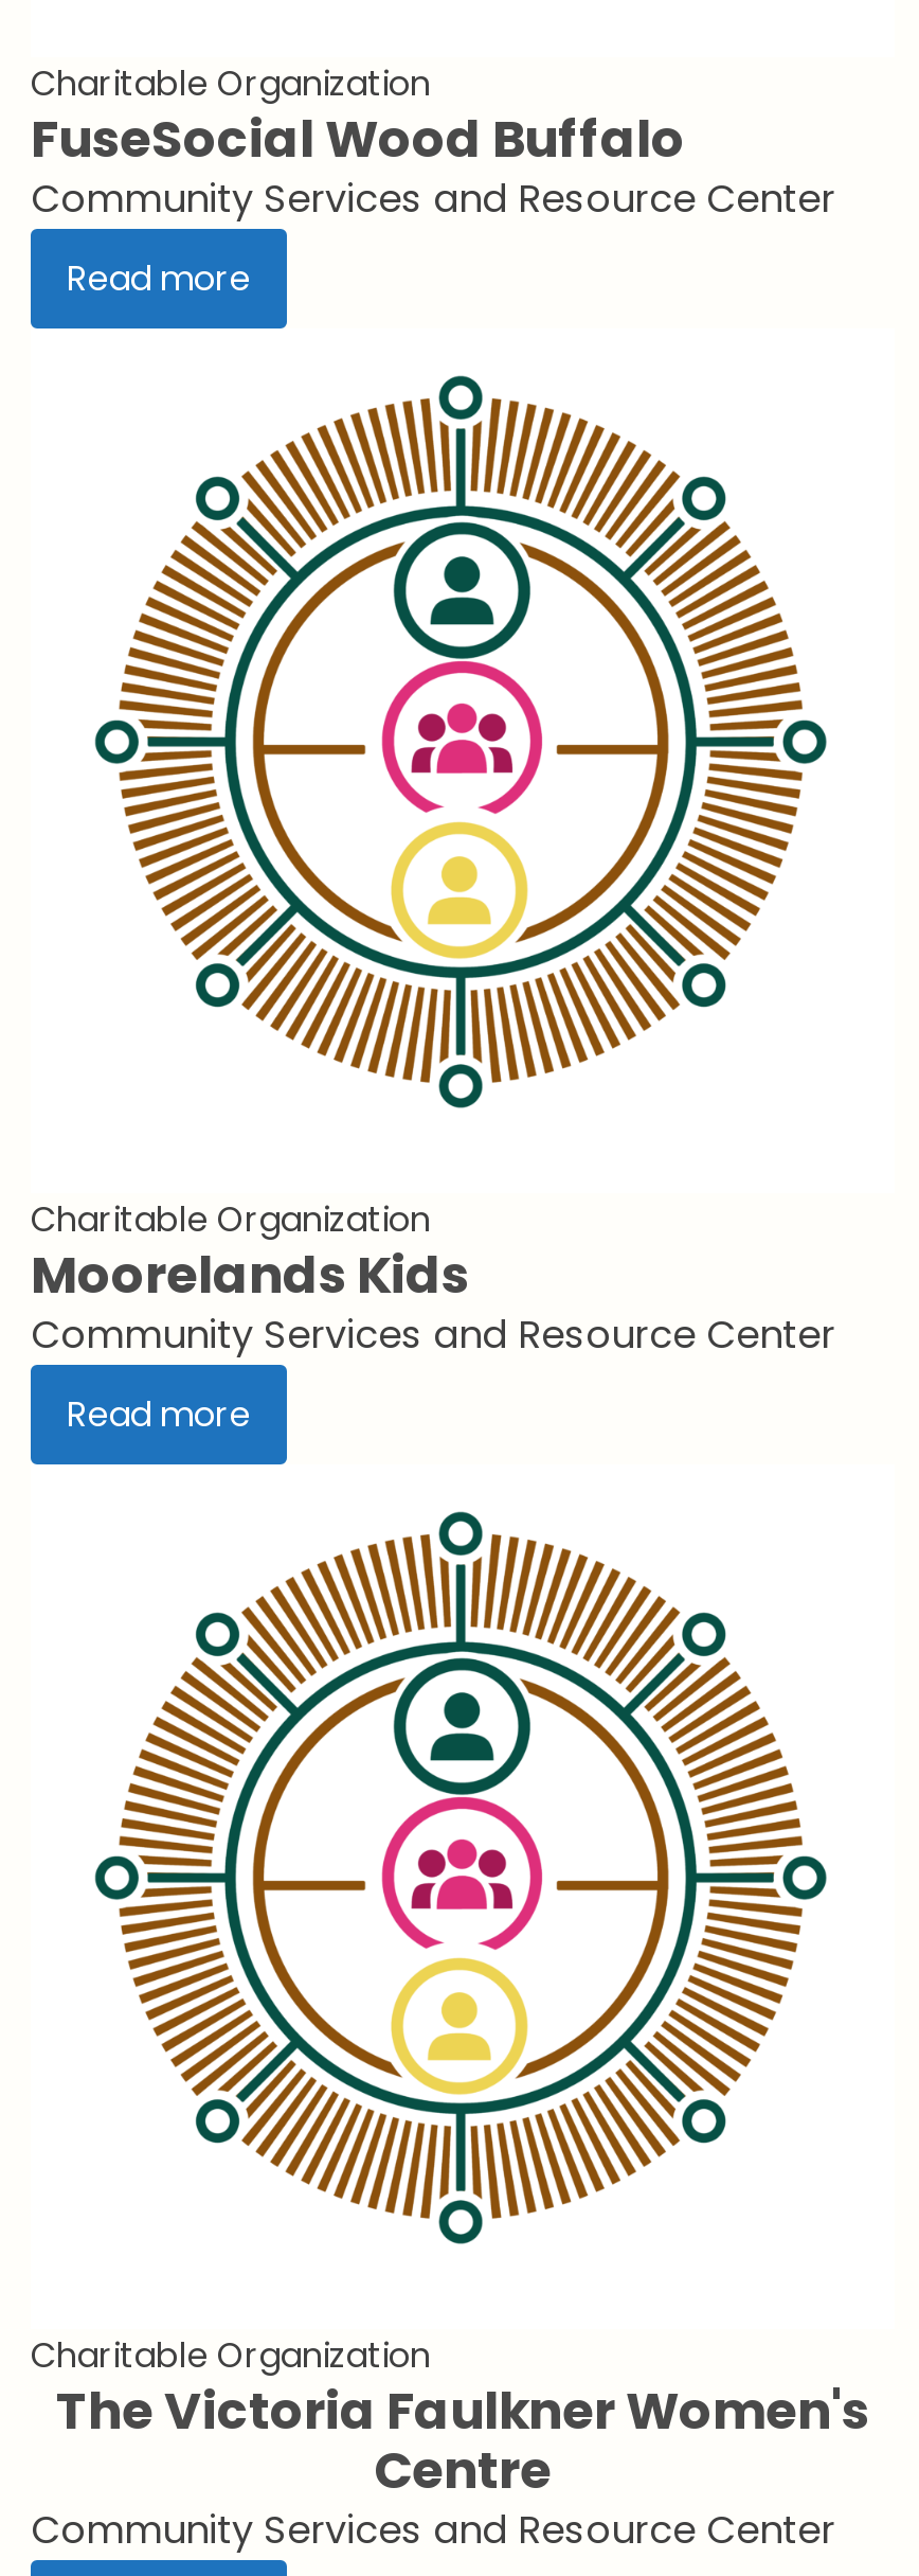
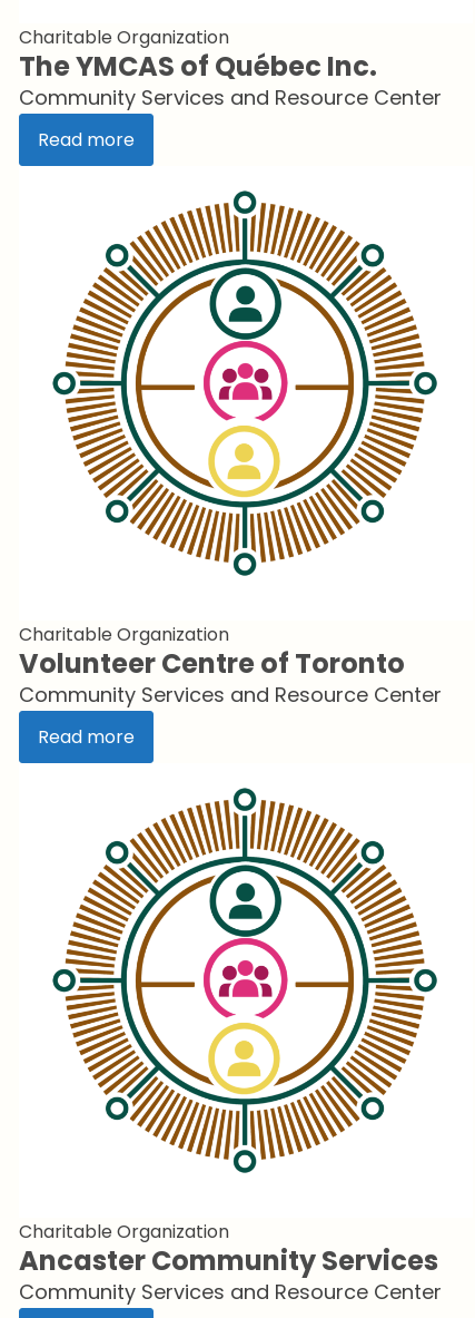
- FuseSocial Wood Buffalo
+ The YMCAS of Québec Inc.

- Moorelands Kids
+ Volunteer Centre of Toronto

- The Victoria Faulkner Women's
- Centre
+ Ancaster Community Services
